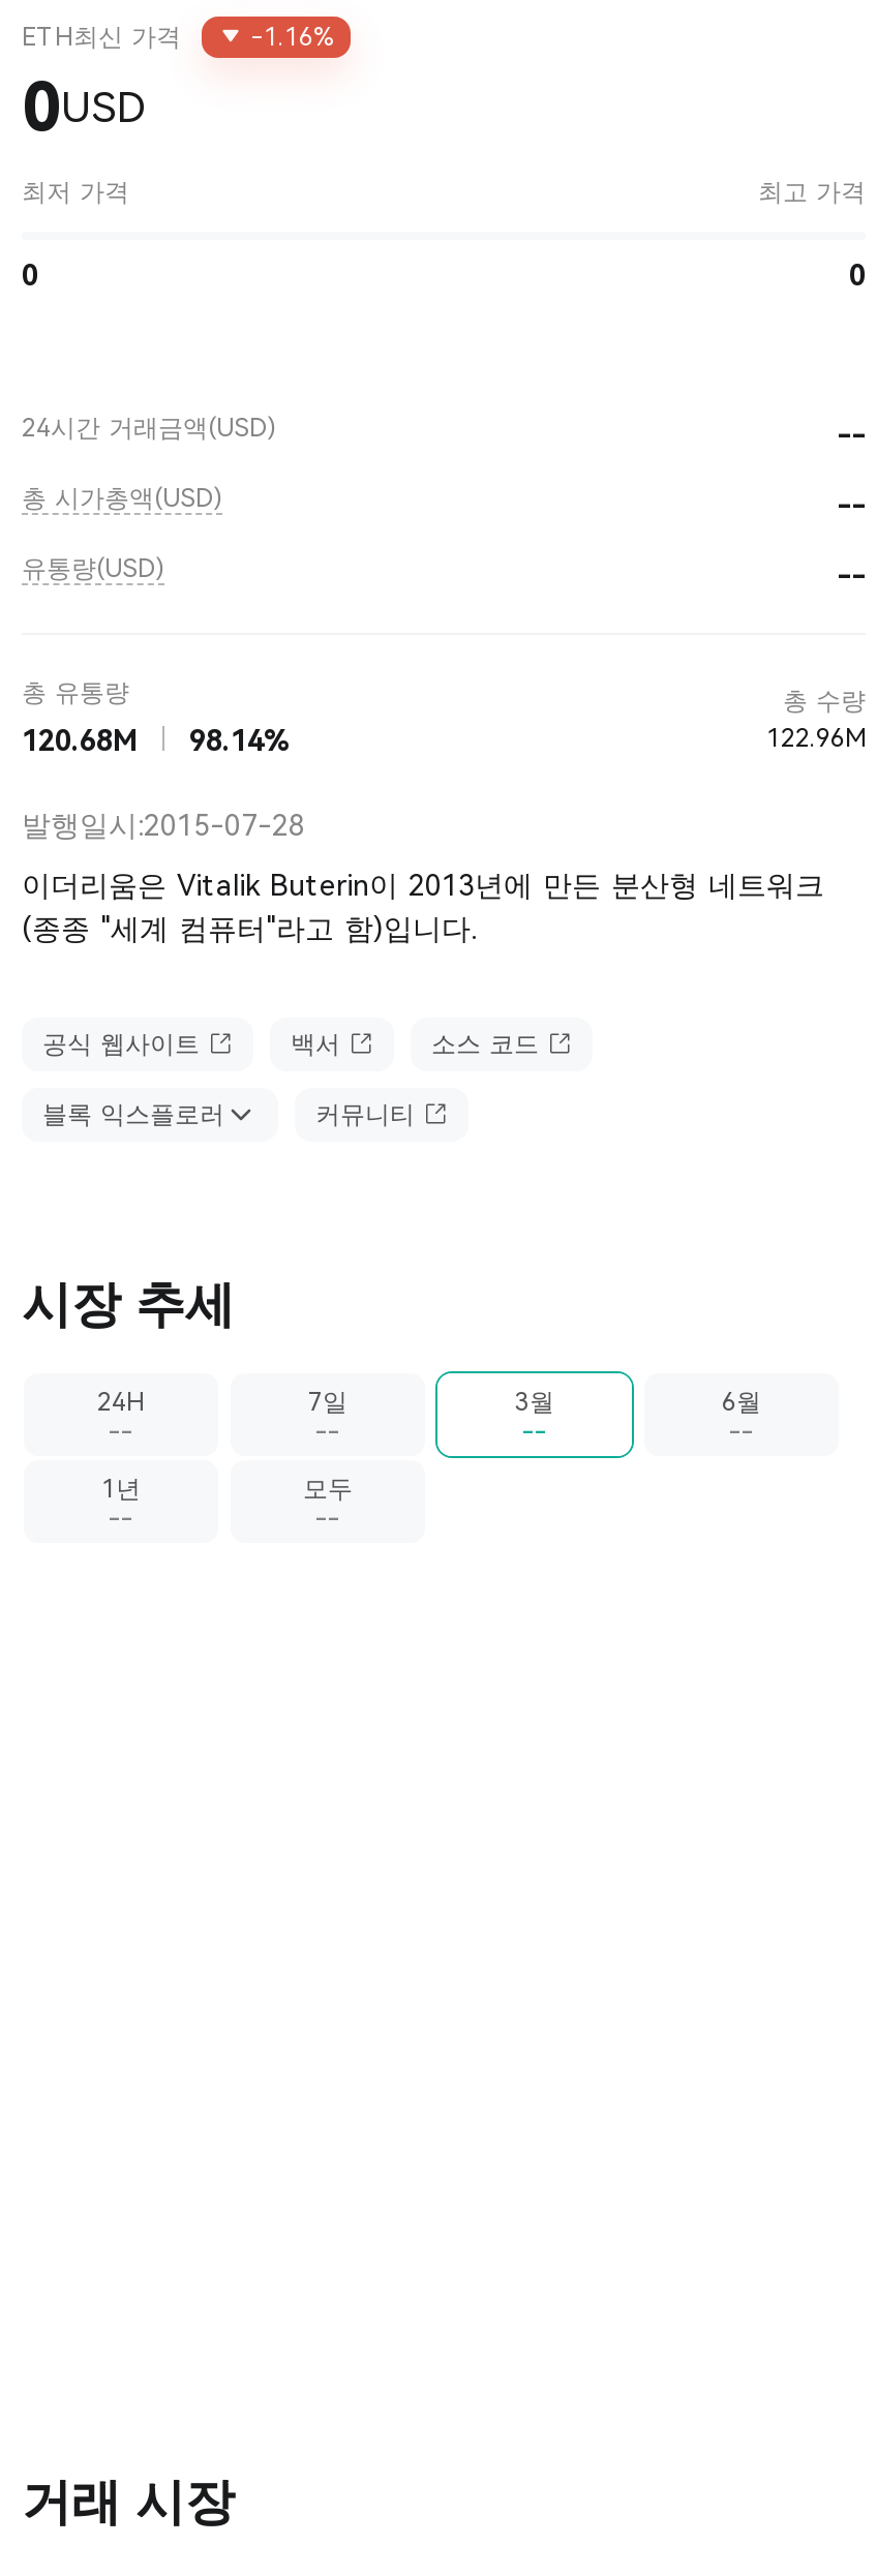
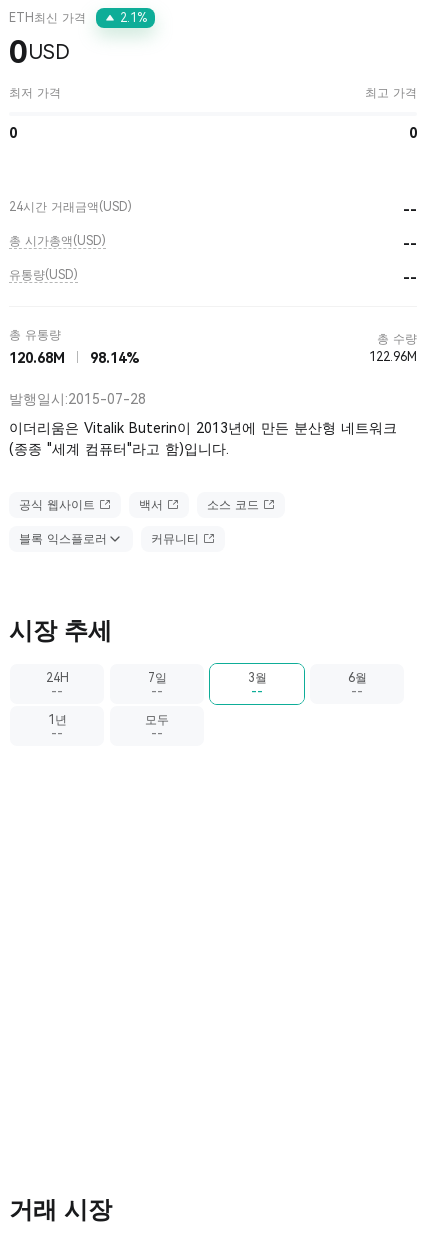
- -1.16%
+ 2.1%
